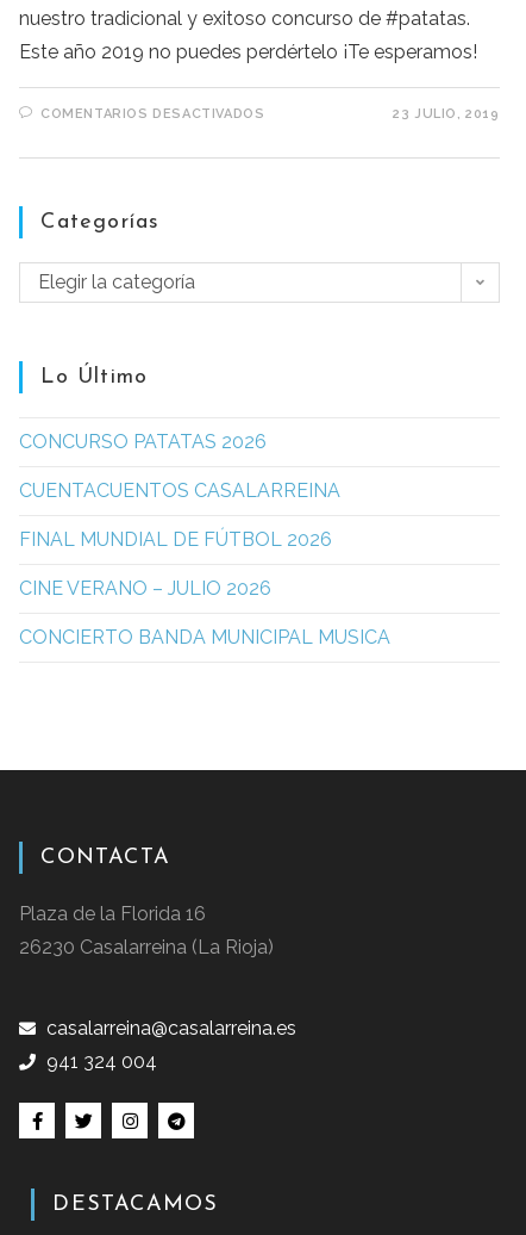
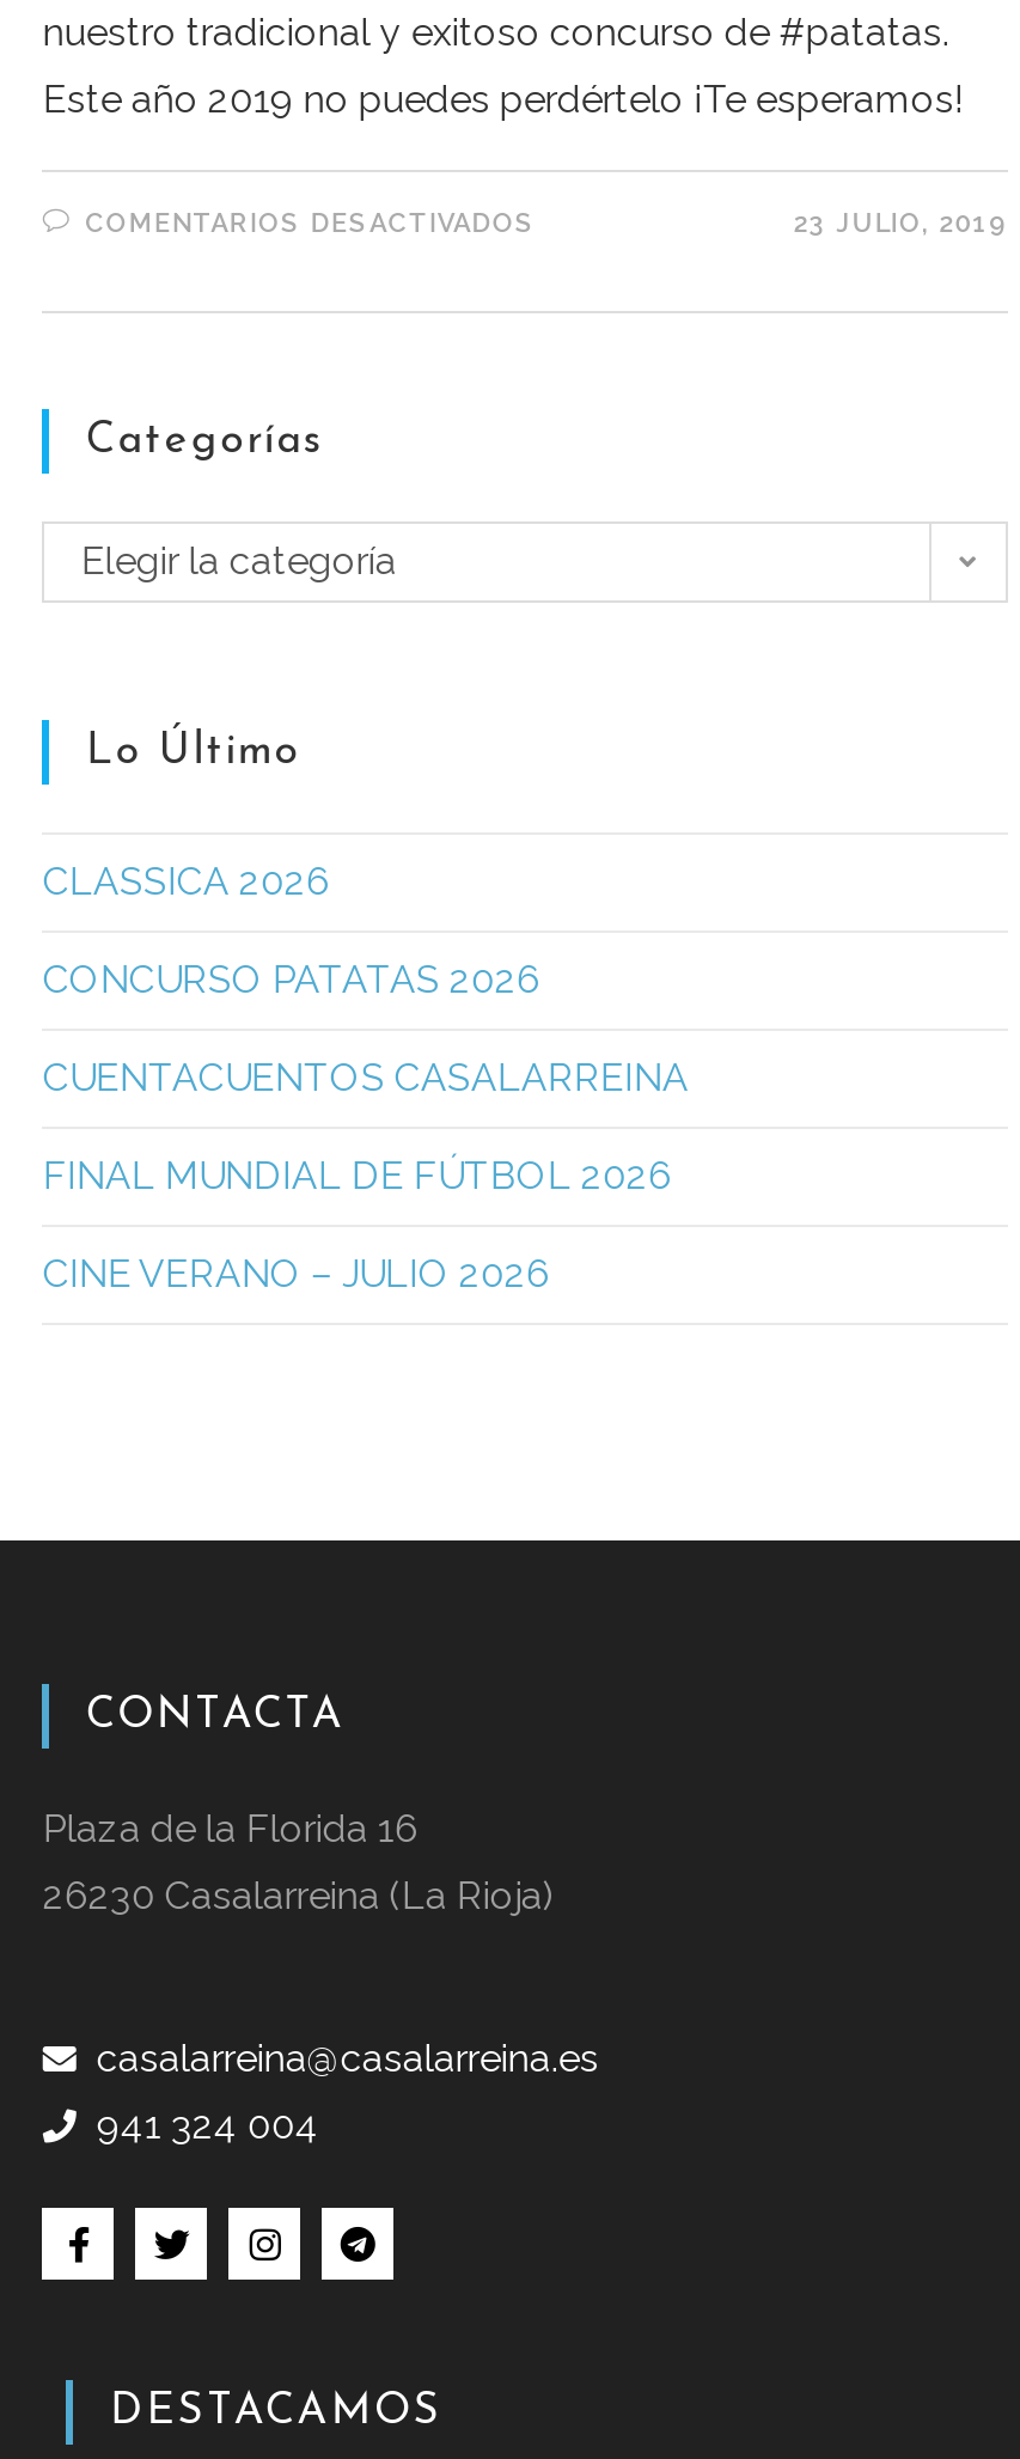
+ CLASSICA 2026

moved down: CONCURSO PATATAS 2026 | CUENTACUENTOS CASALARREINA | FINAL MUNDIAL DE FÚTBOL 2026 | CINE VERANO – JULIO 2026

- CONCIERTO BANDA MUNICIPAL MUSICA
